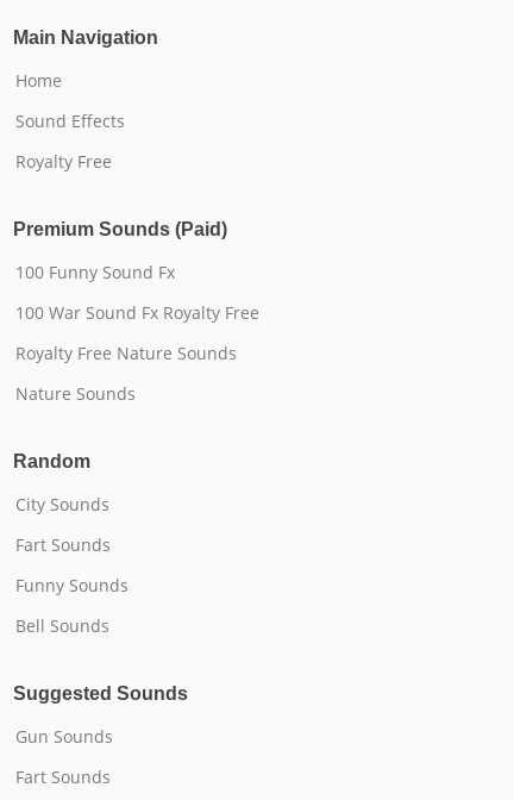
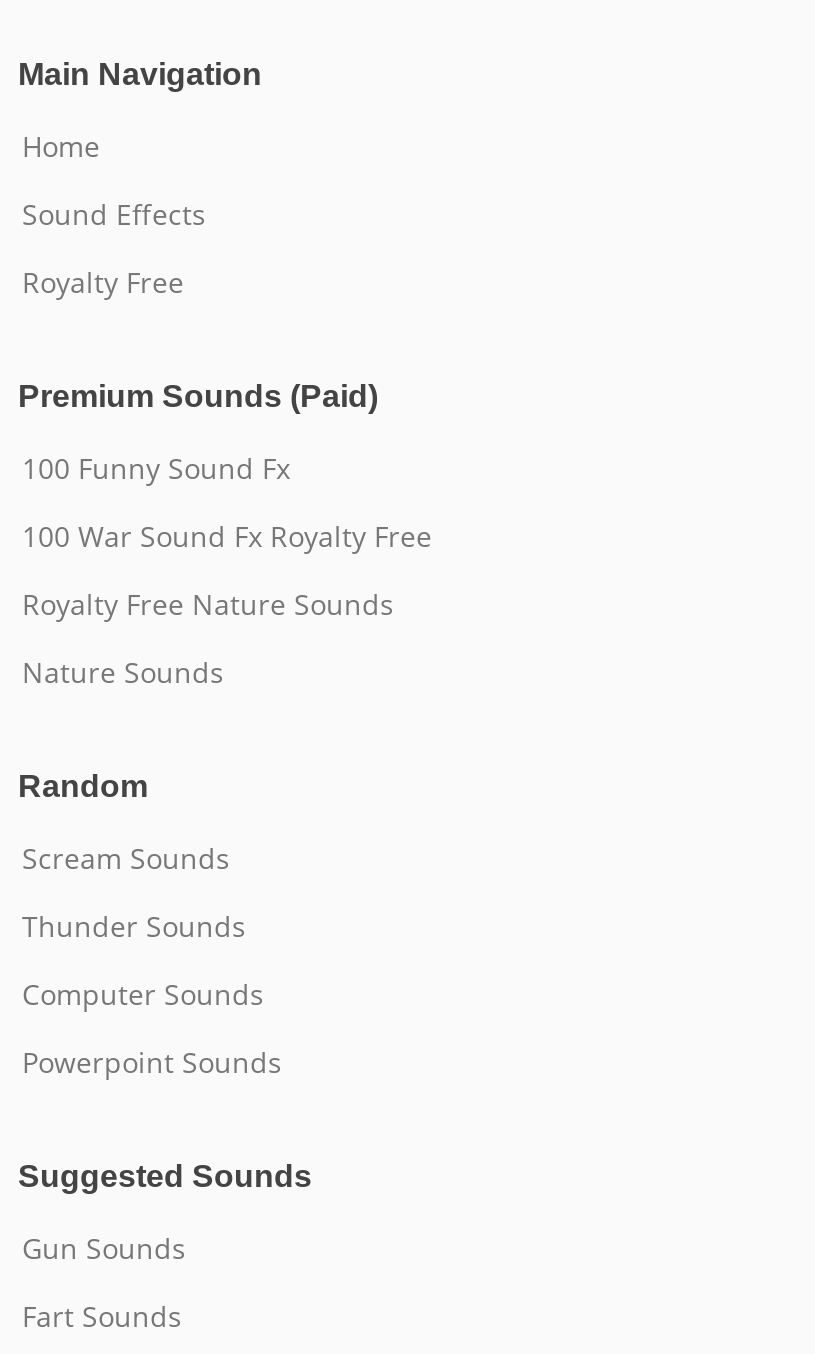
- City Sounds
+ Scream Sounds

- Fart Sounds
+ Thunder Sounds

- Funny Sounds
+ Computer Sounds

- Bell Sounds
+ Powerpoint Sounds
